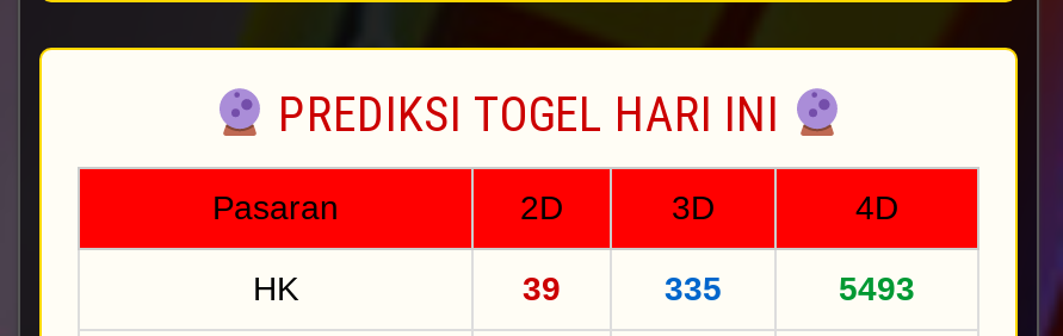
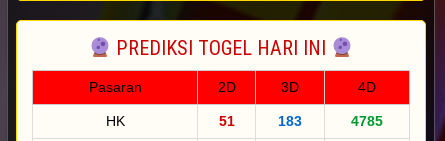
- 39
+ 51

- 335
+ 183

- 5493
+ 4785
